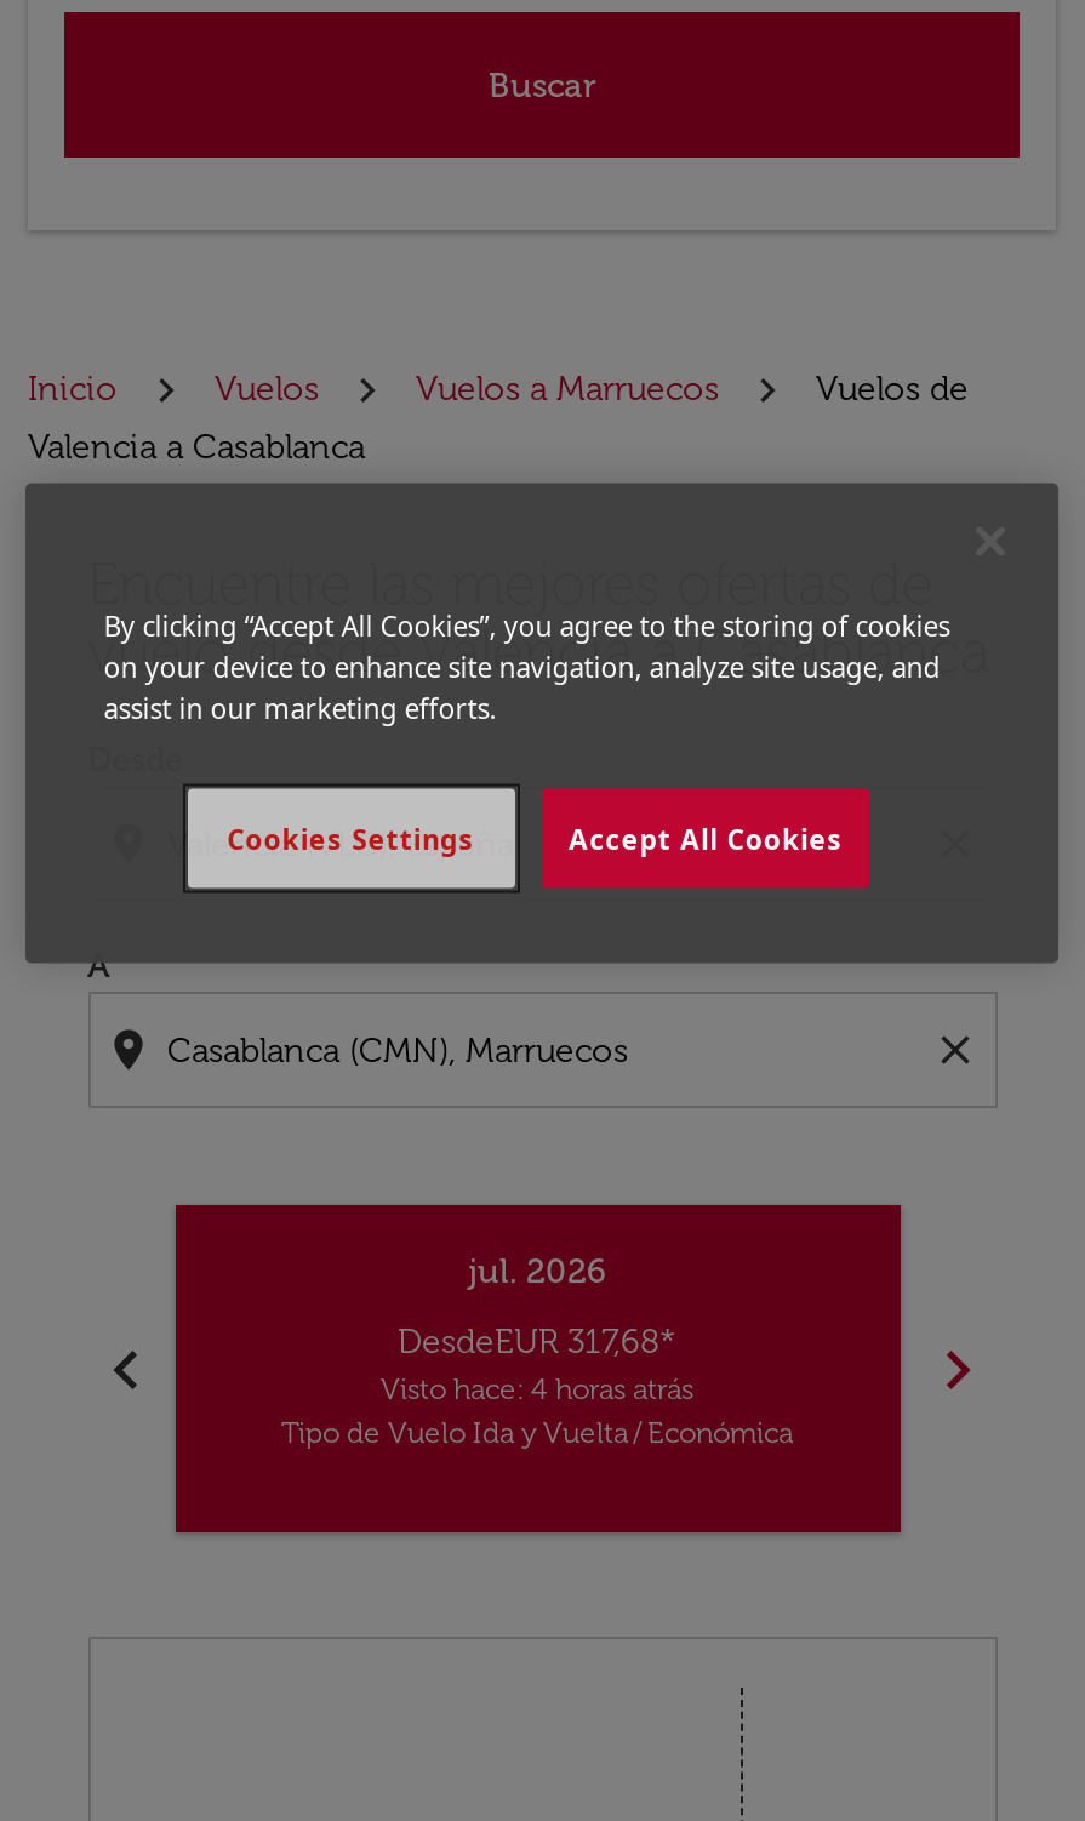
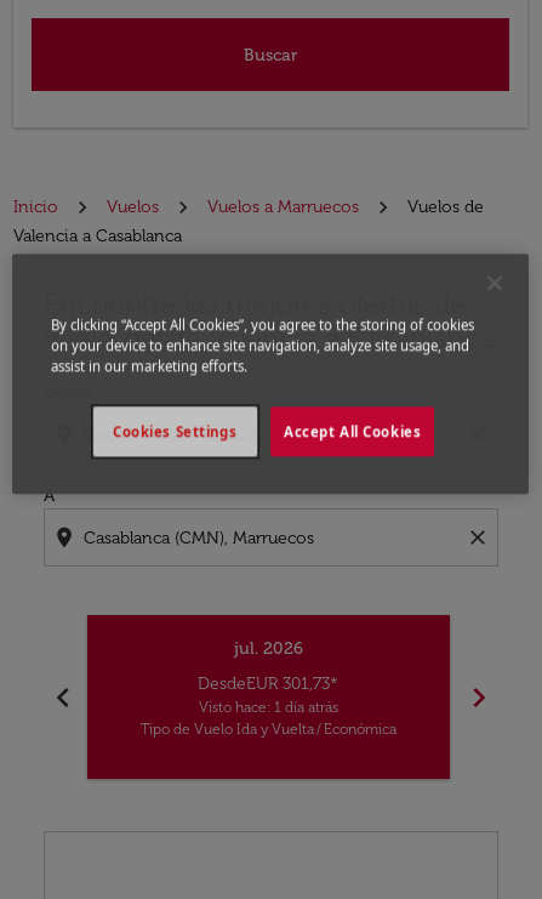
- DesdeEUR 317,68*
+ DesdeEUR 301,73*

- Visto hace: 4 horas atrás
+ Visto hace: 1 día atrás
